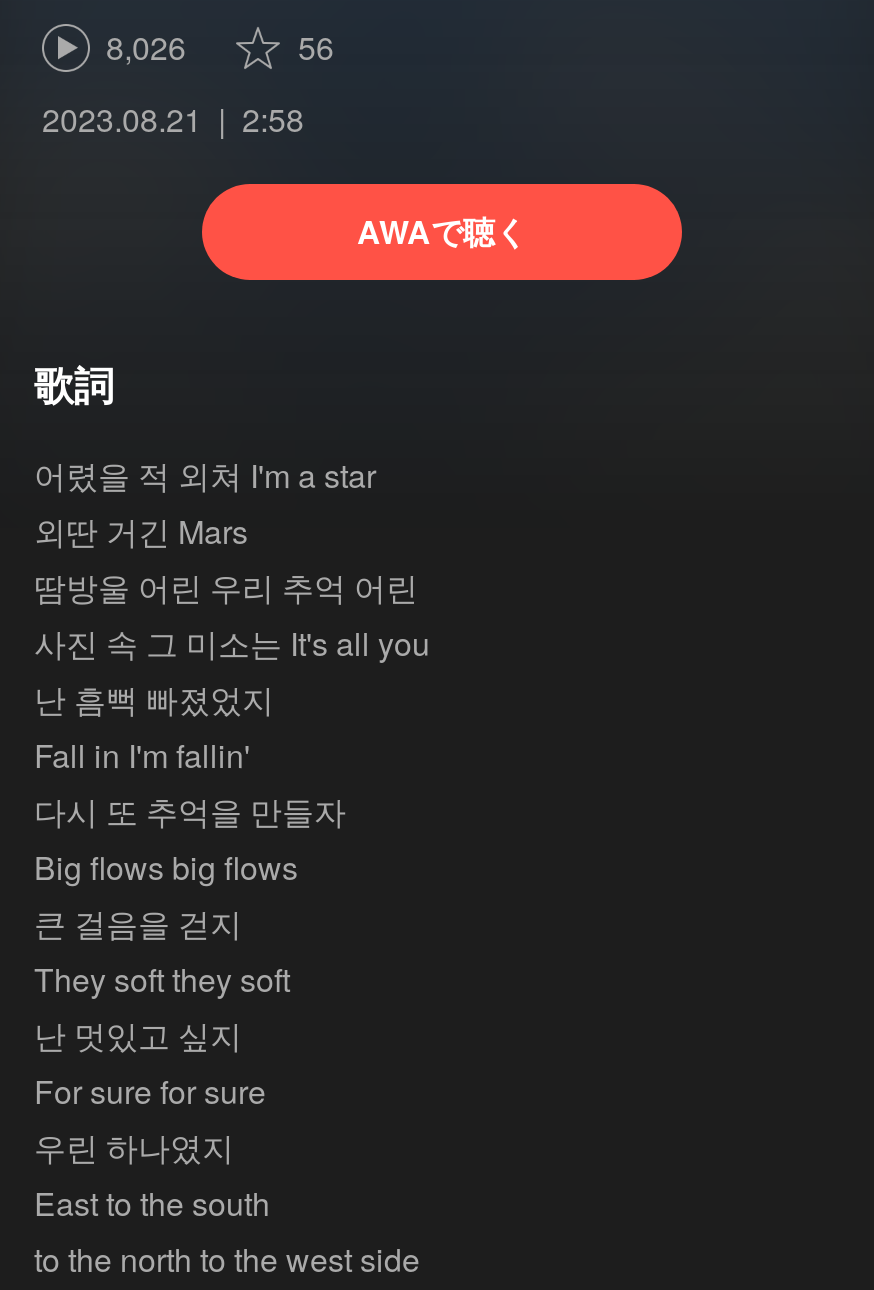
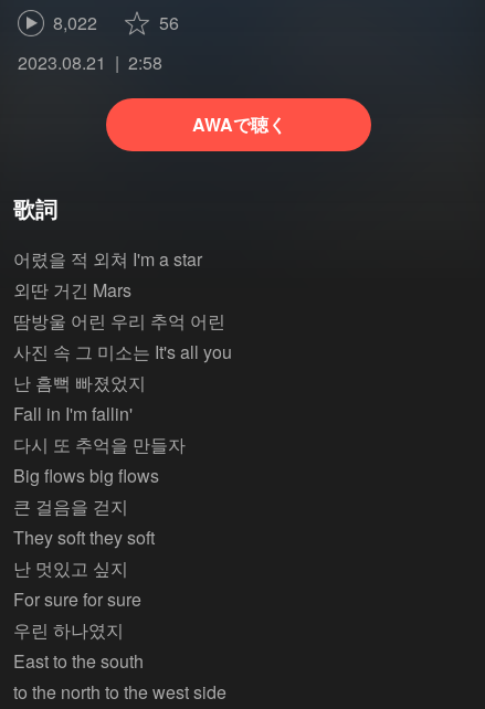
- 8,026
+ 8,022
